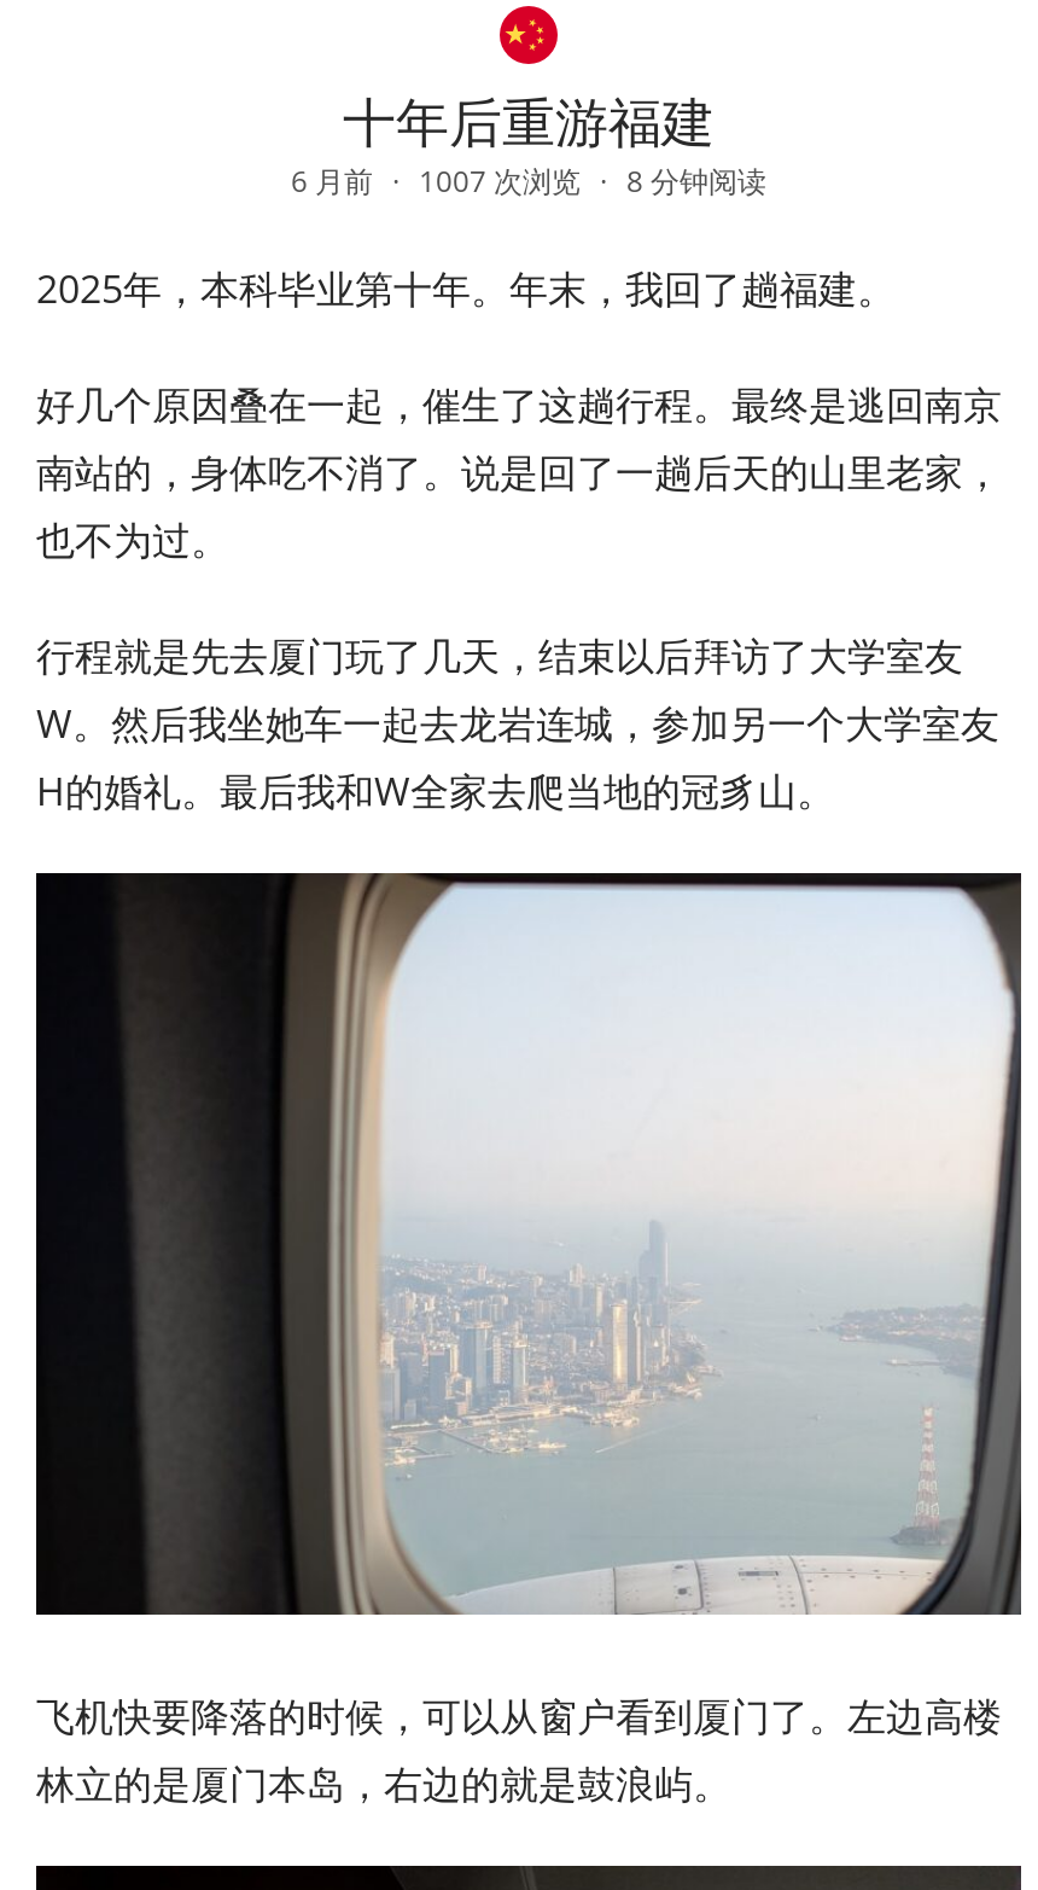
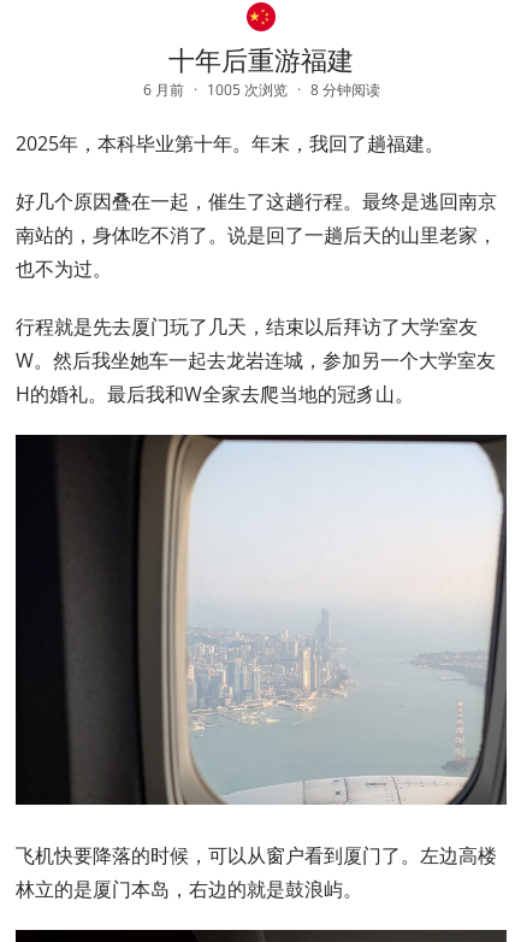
- 6 月前 1007 次浏览 8 分钟阅读
+ 6 月前 1005 次浏览 8 分钟阅读
